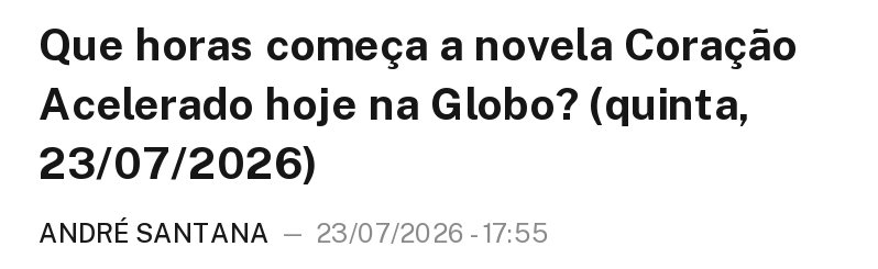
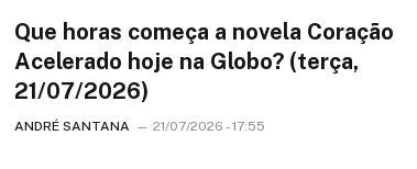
- Acelerado hoje na Globo? (quinta,
+ Acelerado hoje na Globo? (terça,

- 23/07/2026)
+ 21/07/2026)

- ANDRÉ SANTANA 23/07/2026 - 17:55
+ ANDRÉ SANTANA 21/07/2026 - 17:55
